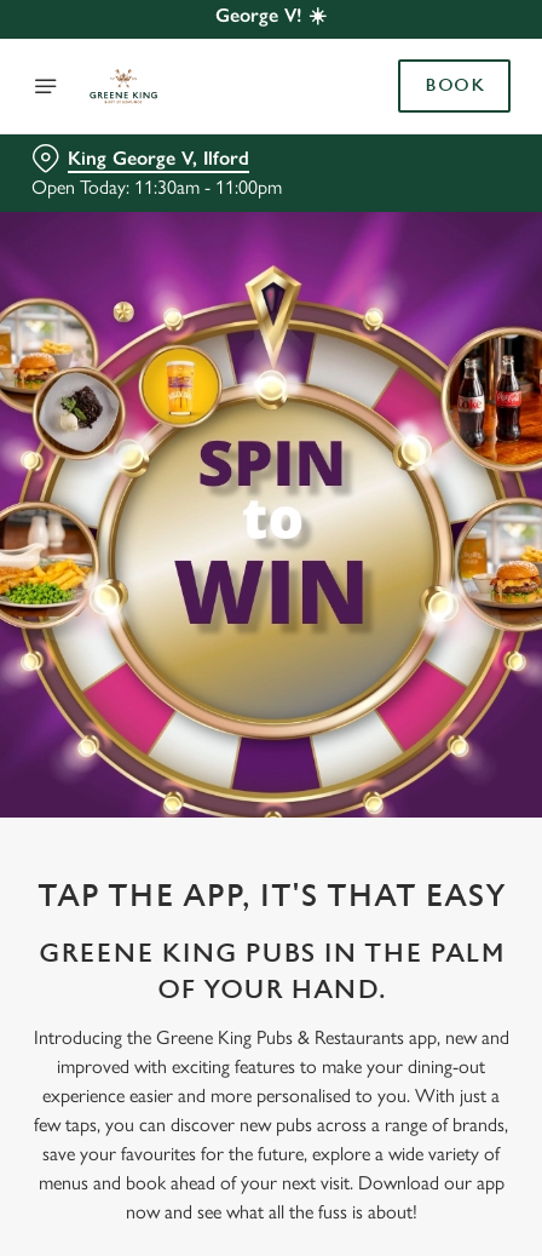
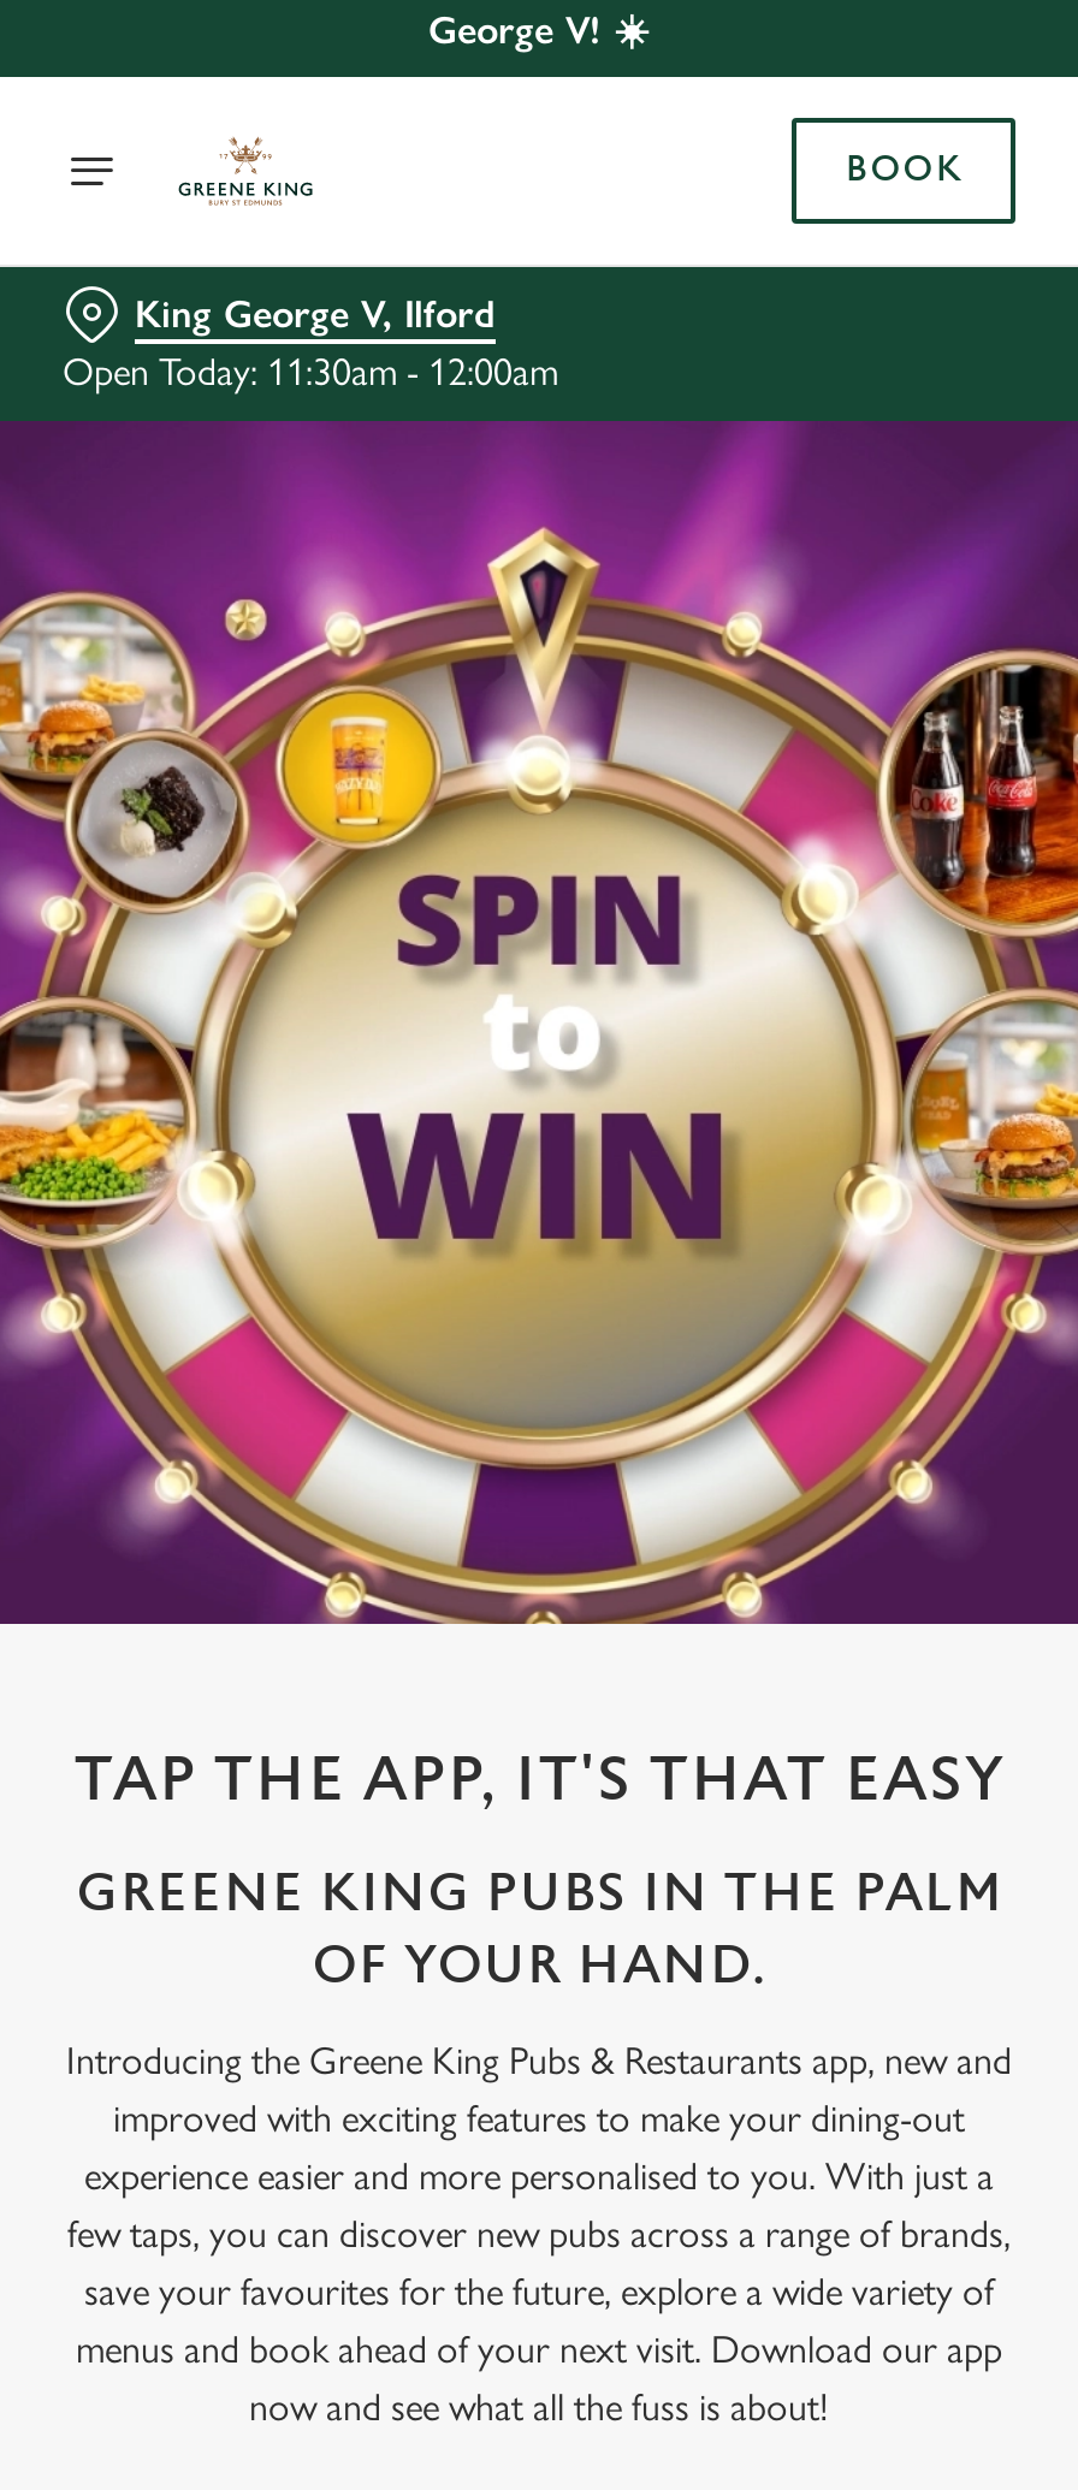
- Open Today: 11:30am - 11:00pm
+ Open Today: 11:30am - 12:00am
